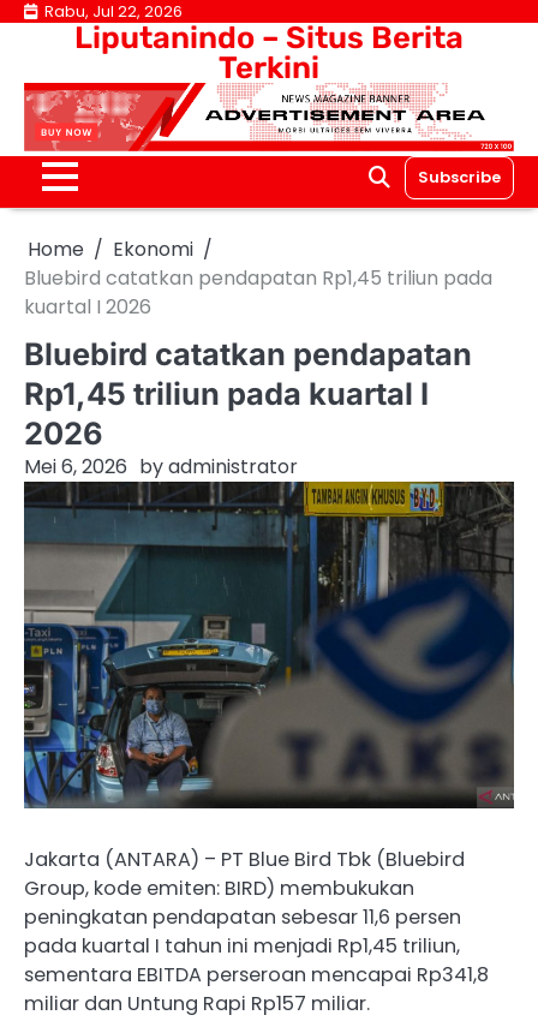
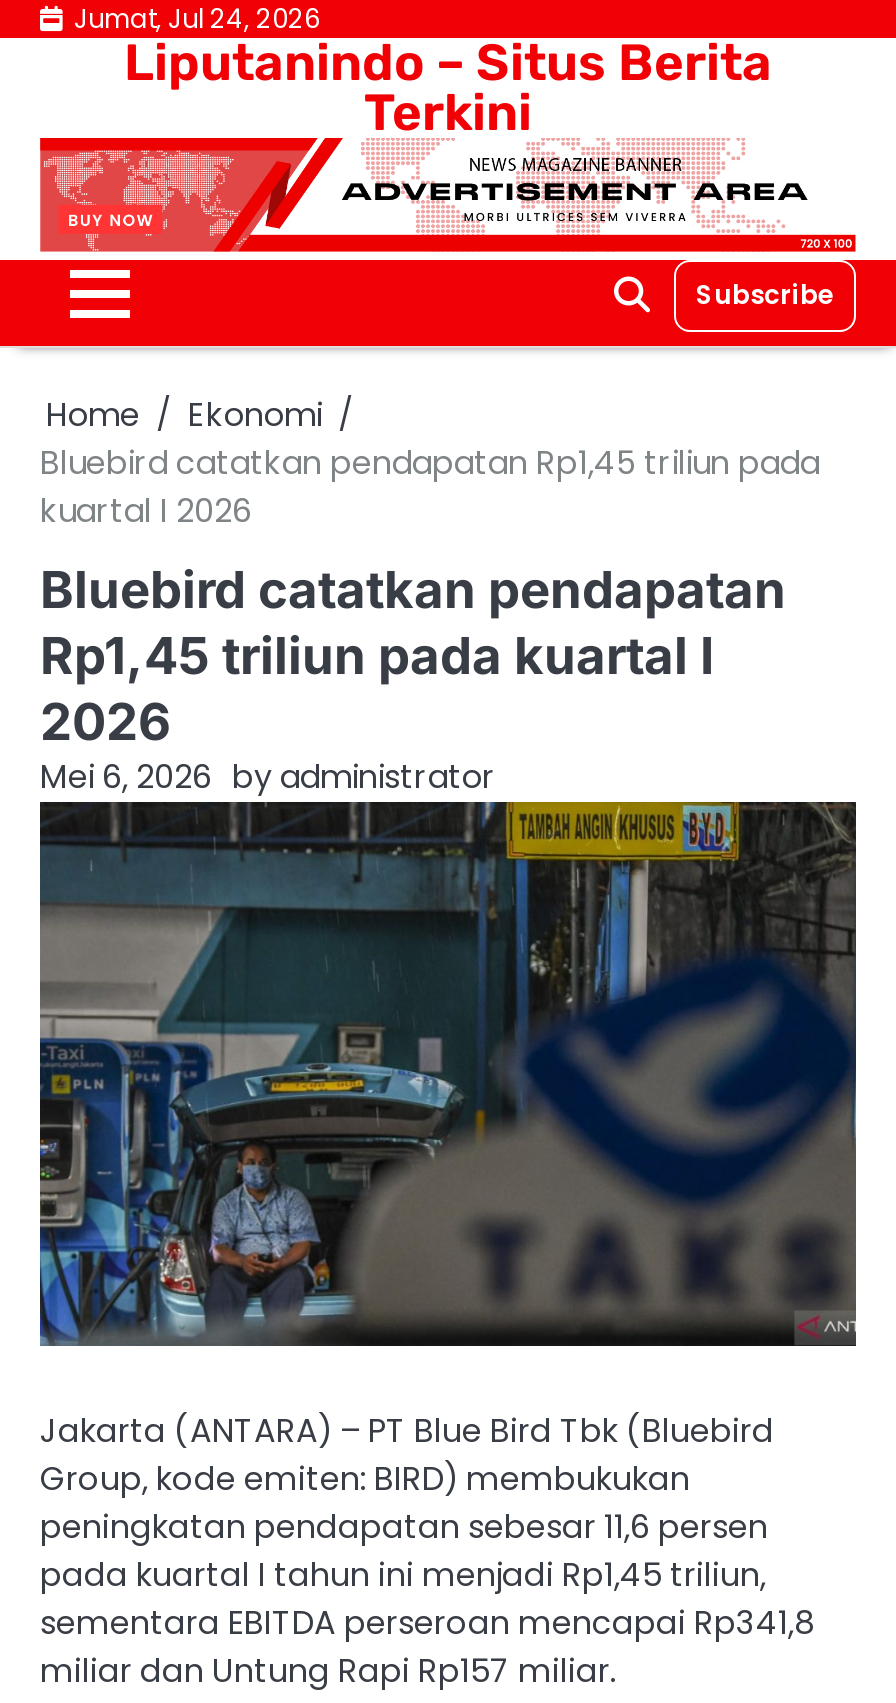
- Rabu, Jul 22, 2026
+ Jumat, Jul 24, 2026
